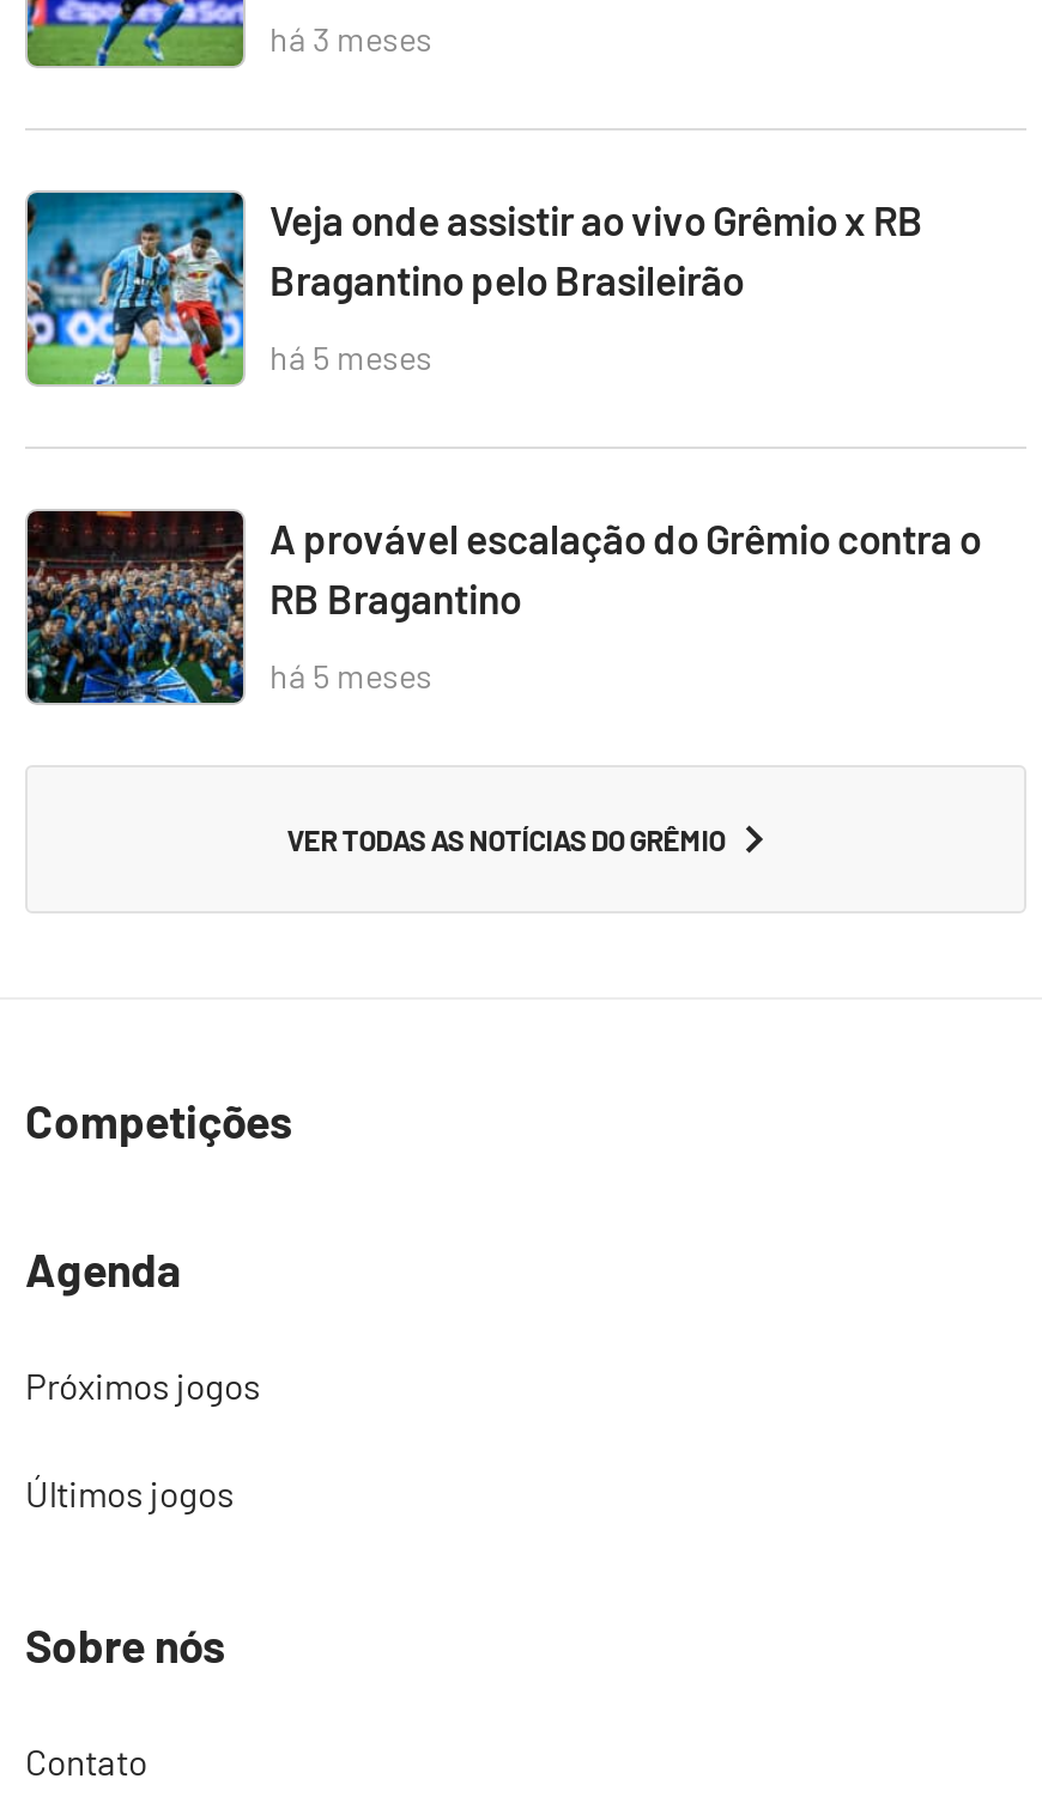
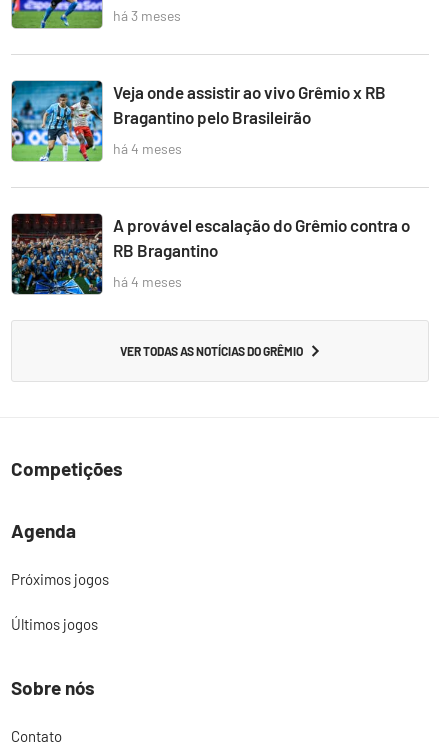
- há 5 meses
+ há 4 meses

- há 5 meses
+ há 4 meses
